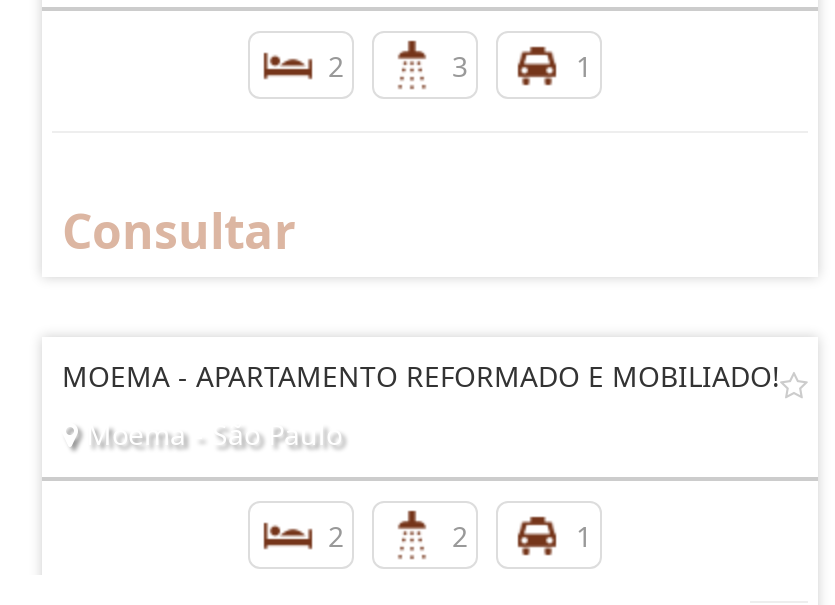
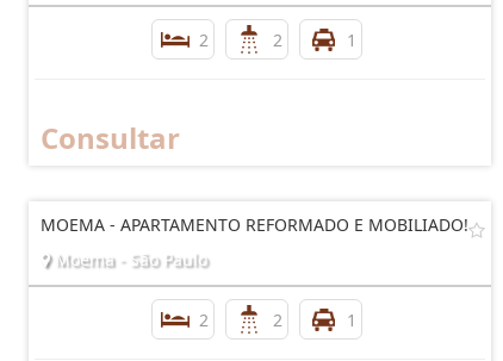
- 3
+ 2
